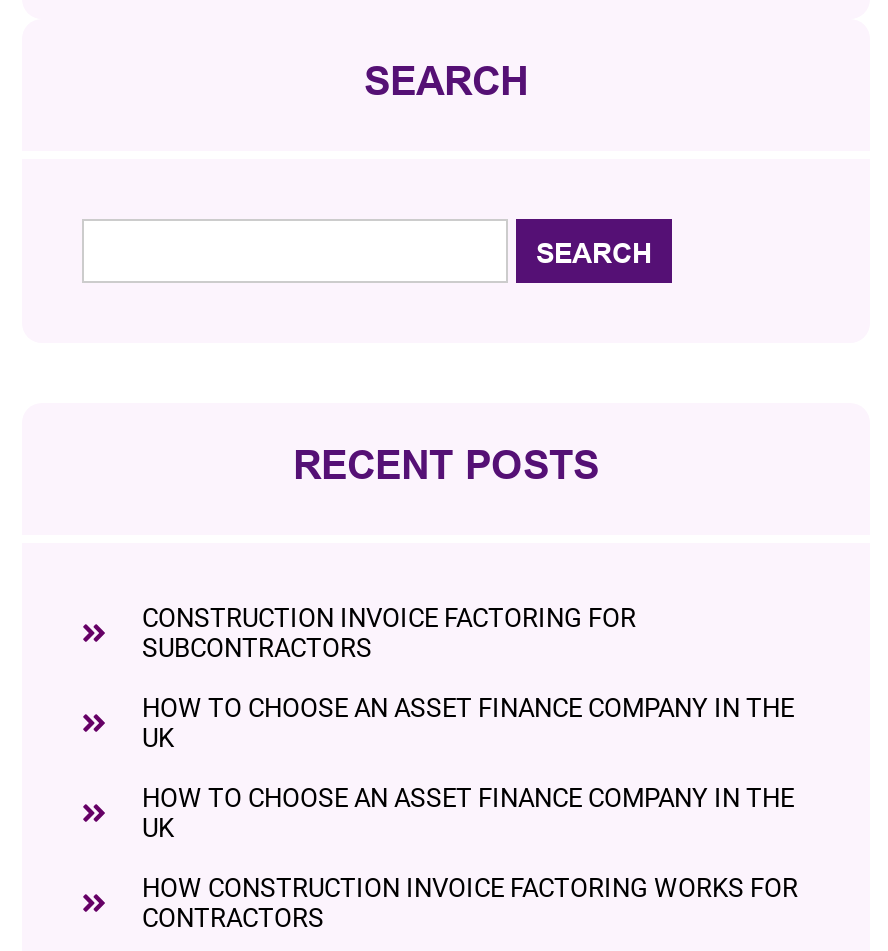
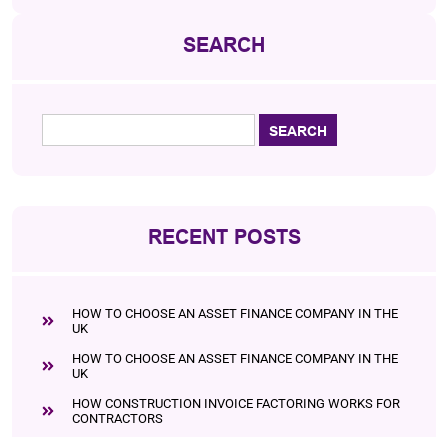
- CONSTRUCTION INVOICE FACTORING FOR
- SUBCONTRACTORS
